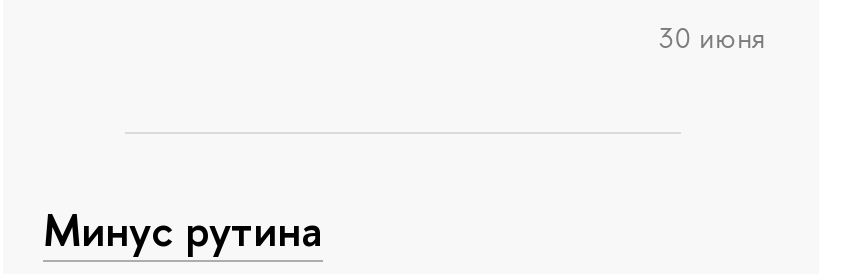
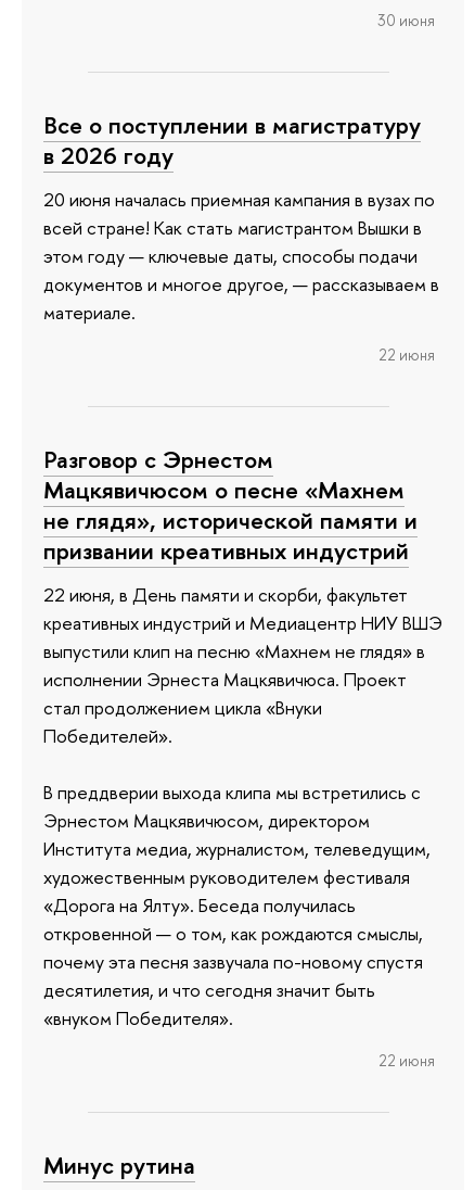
+ Все о поступлении в магистратуру
+ в 2026 году
+ 20 июня началась приемная кампания в вузах по
+ всей стране! Как стать магистрантом Вышки в
+ этом году — ключевые даты, способы подачи
+ документов и многое другое, — рассказываем в
+ материале.
+ 22 июня
+ Разговор с Эрнестом
+ Мацкявичюсом о песне «Махнем
+ не глядя», исторической памяти и
+ призвании креативных индустрий
+ 22 июня, в День памяти и скорби, факультет
+ креативных индустрий и Медиацентр НИУ ВШЭ
+ выпустили клип на песню «Махнем не глядя» в
+ исполнении Эрнеста Мацкявичюса. Проект
+ стал продолжением цикла «Внуки
+ Победителей».
+ В преддверии выхода клипа мы встретились с
+ Эрнестом Мацкявичюсом, директором
+ Института медиа, журналистом, телеведущим,
+ художественным руководителем фестиваля
+ «Дорога на Ялту». Беседа получилась
+ откровенной — о том, как рождаются смыслы,
+ почему эта песня зазвучала по-новому спустя
+ десятилетия, и что сегодня значит быть
+ «внуком Победителя».
+ 22 июня
